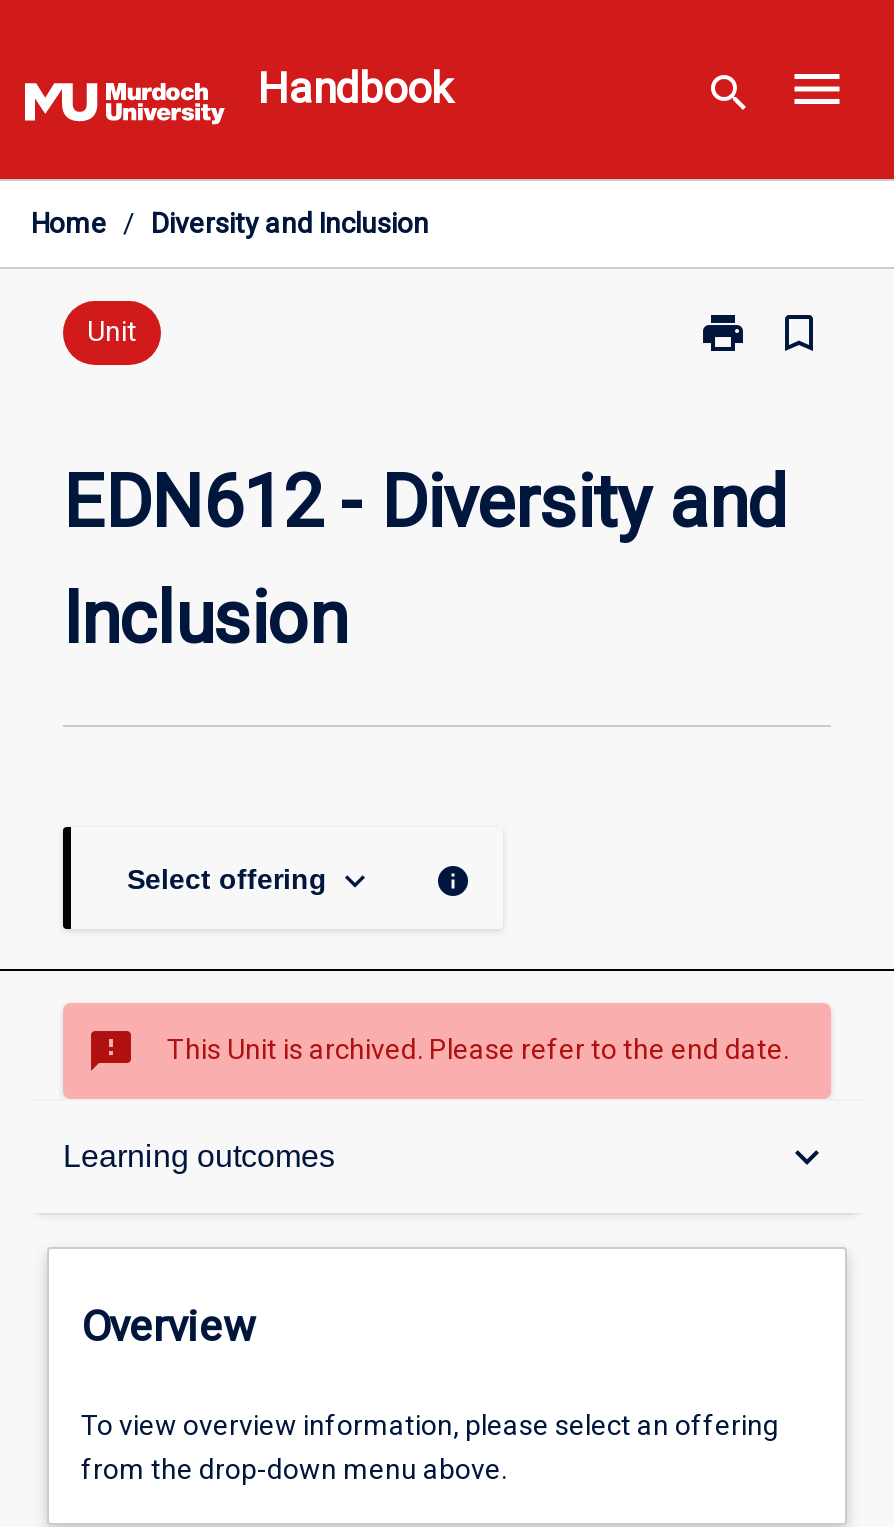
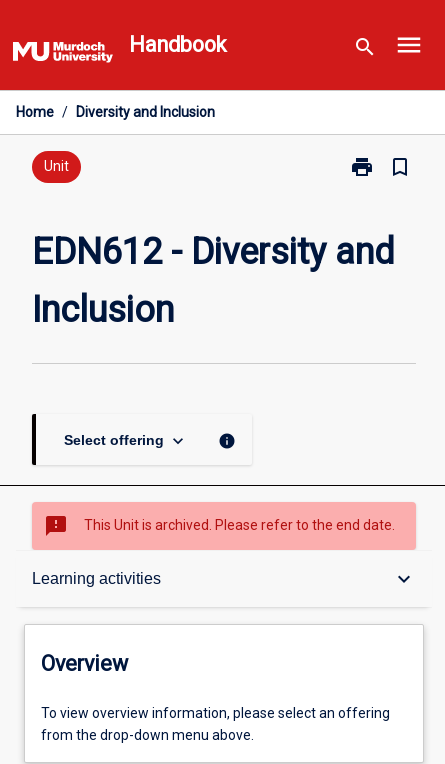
- Learning outcomes
+ Learning activities
